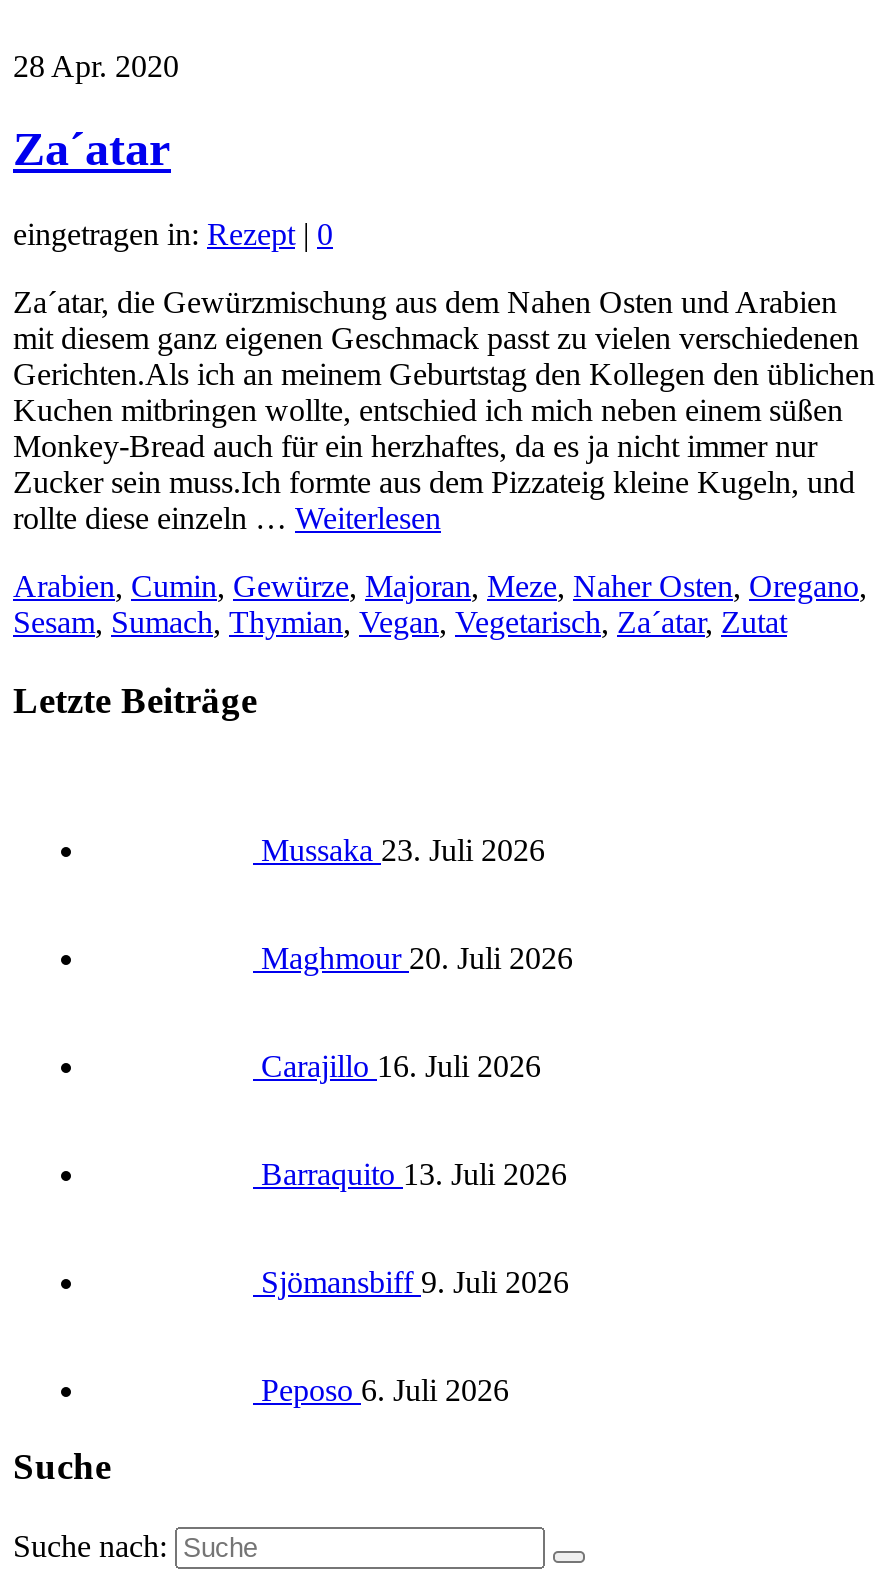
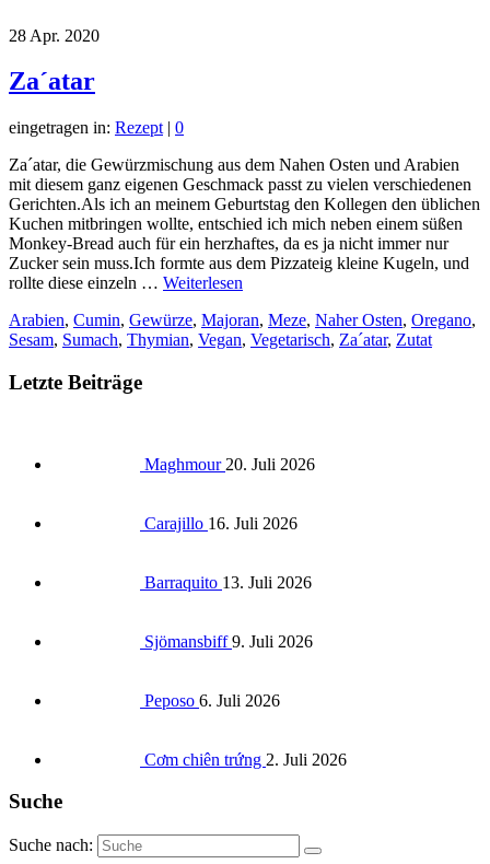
- Mussaka 23. Juli 2026

moved up: Maghmour 20. Juli 2026 | Carajillo 16. Juli 2026 | Barraquito 13. Juli 2026 | Sjömansbiff 9. Juli 2026 | Peposo 6. Juli 2026

+ Cơm chiên trứng 2. Juli 2026
